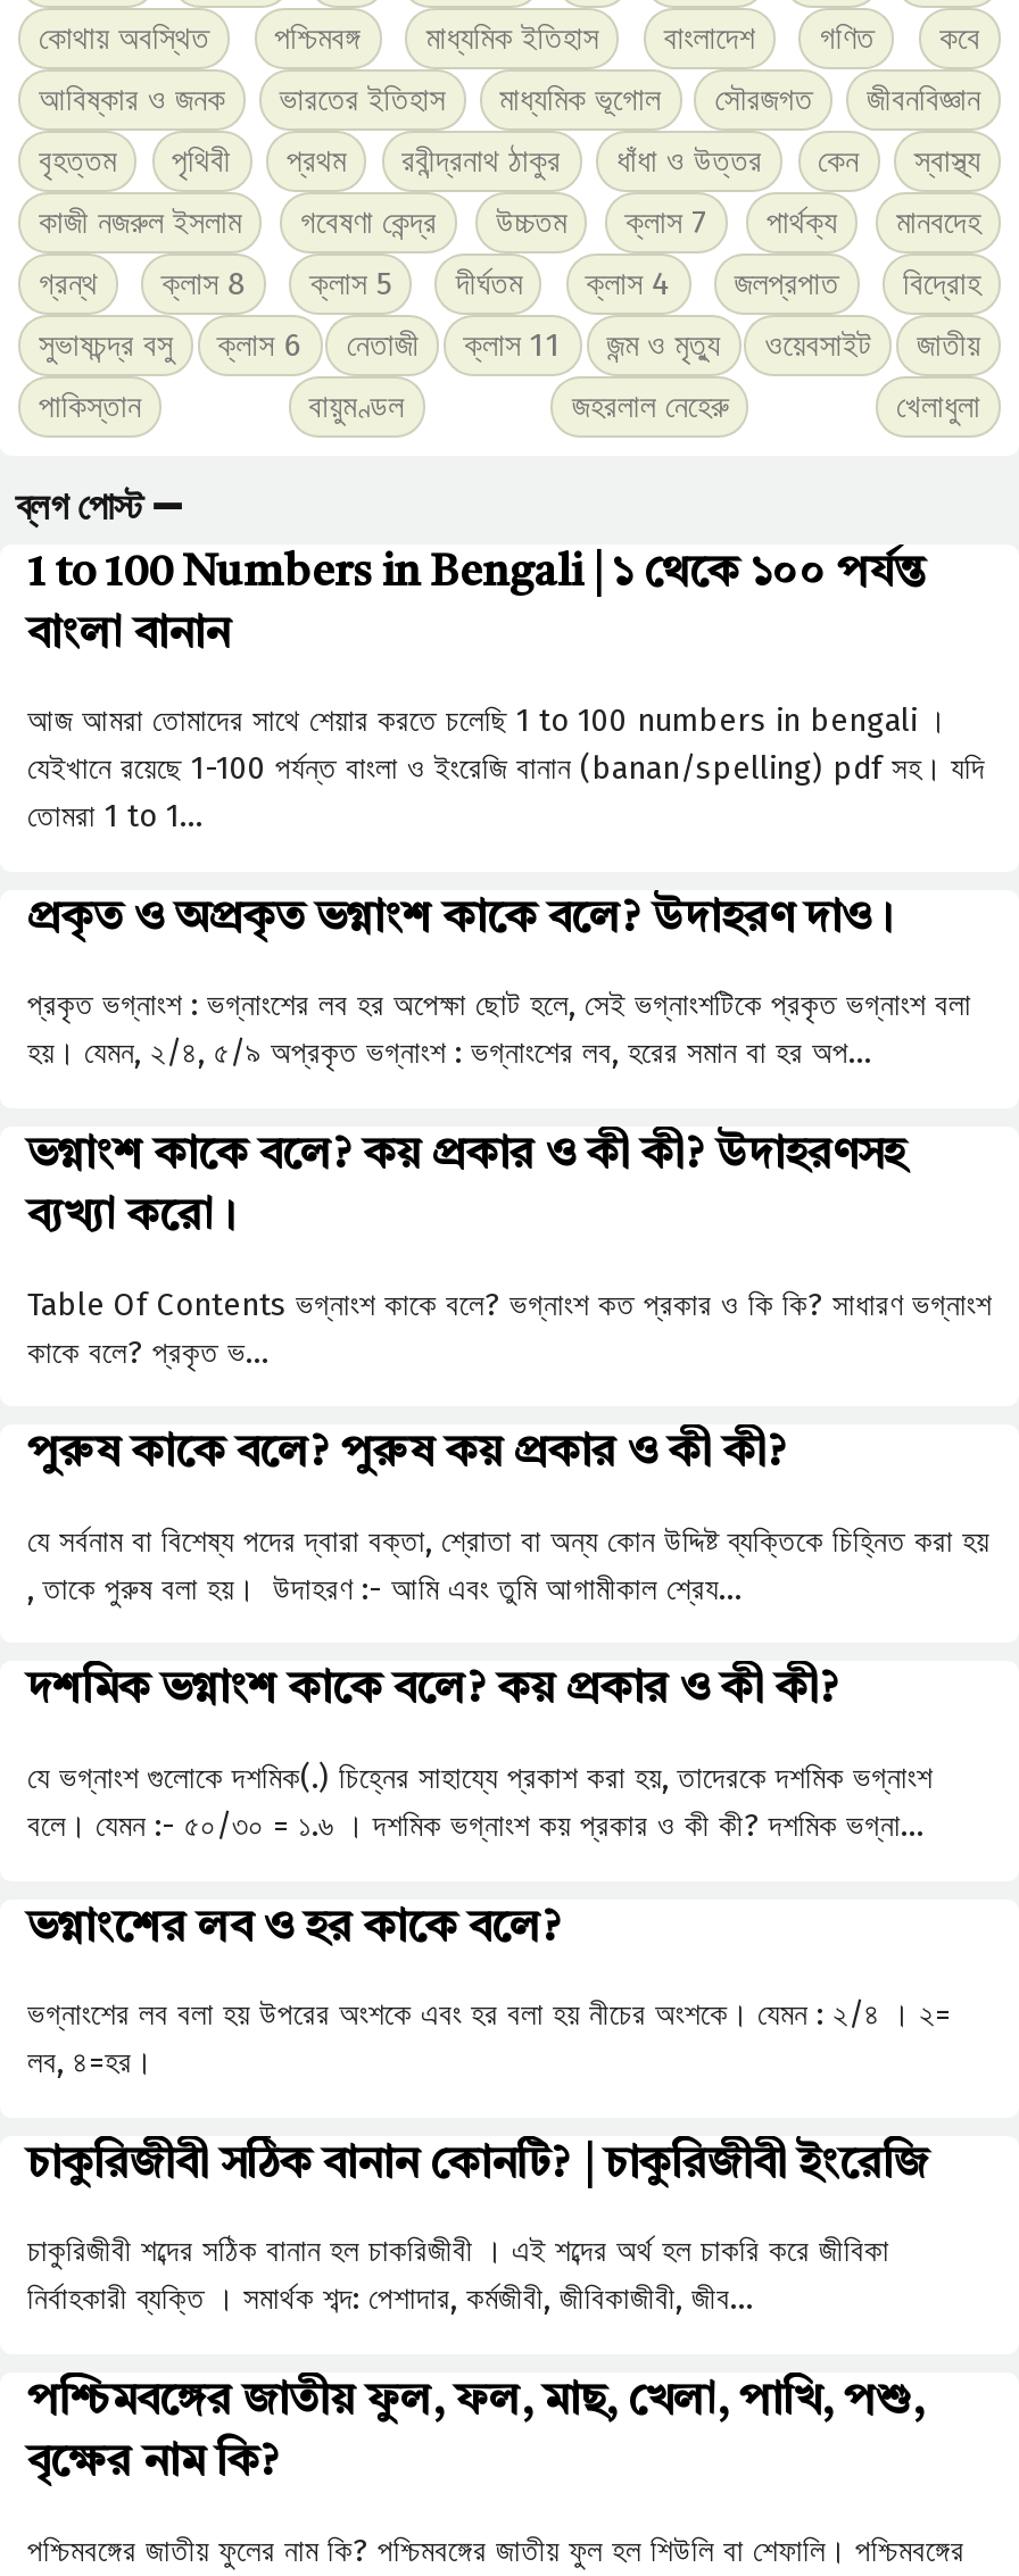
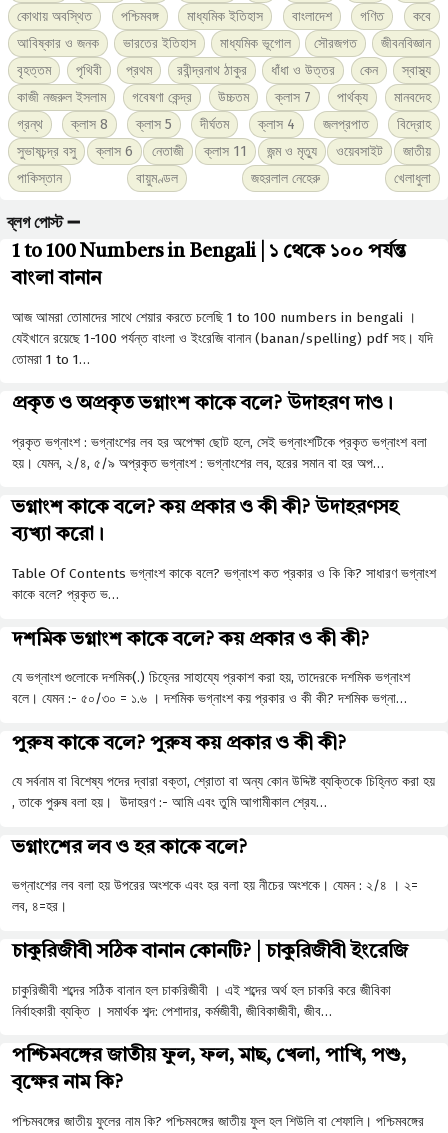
moved down: পুরুষ কাকে বলে? পুরুষ কয় প্রকার ও কী কী? | যে সর্বনাম বা বিশেষ্য পদের দ্বারা বক্তা, শ্রোতা বা অন্য কোন উদ্দিষ্ট ব্যক্তিকে চিহ্নিত করা হয় | , তাকে পুরুষ বলা হয়। উদাহরণ :- আমি এবং তুমি আগামীকাল শ্রেয…

moved up: দশমিক ভগ্নাংশ কাকে বলে? কয় প্রকার ও কী কী? | যে ভগ্নাংশ গুলোকে দশমিক(.) চিহ্নের সাহায্যে প্রকাশ করা হয়, তাদেরকে দশমিক ভগ্নাংশ | বলে। যেমন :- ৫০/৩০ = ১.৬ । দশমিক ভগ্নাংশ কয় প্রকার ও কী কী? দশমিক ভগ্না…
